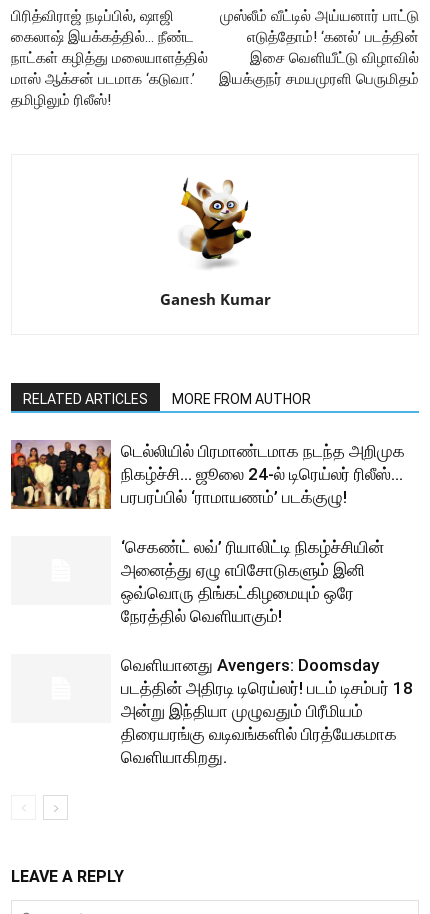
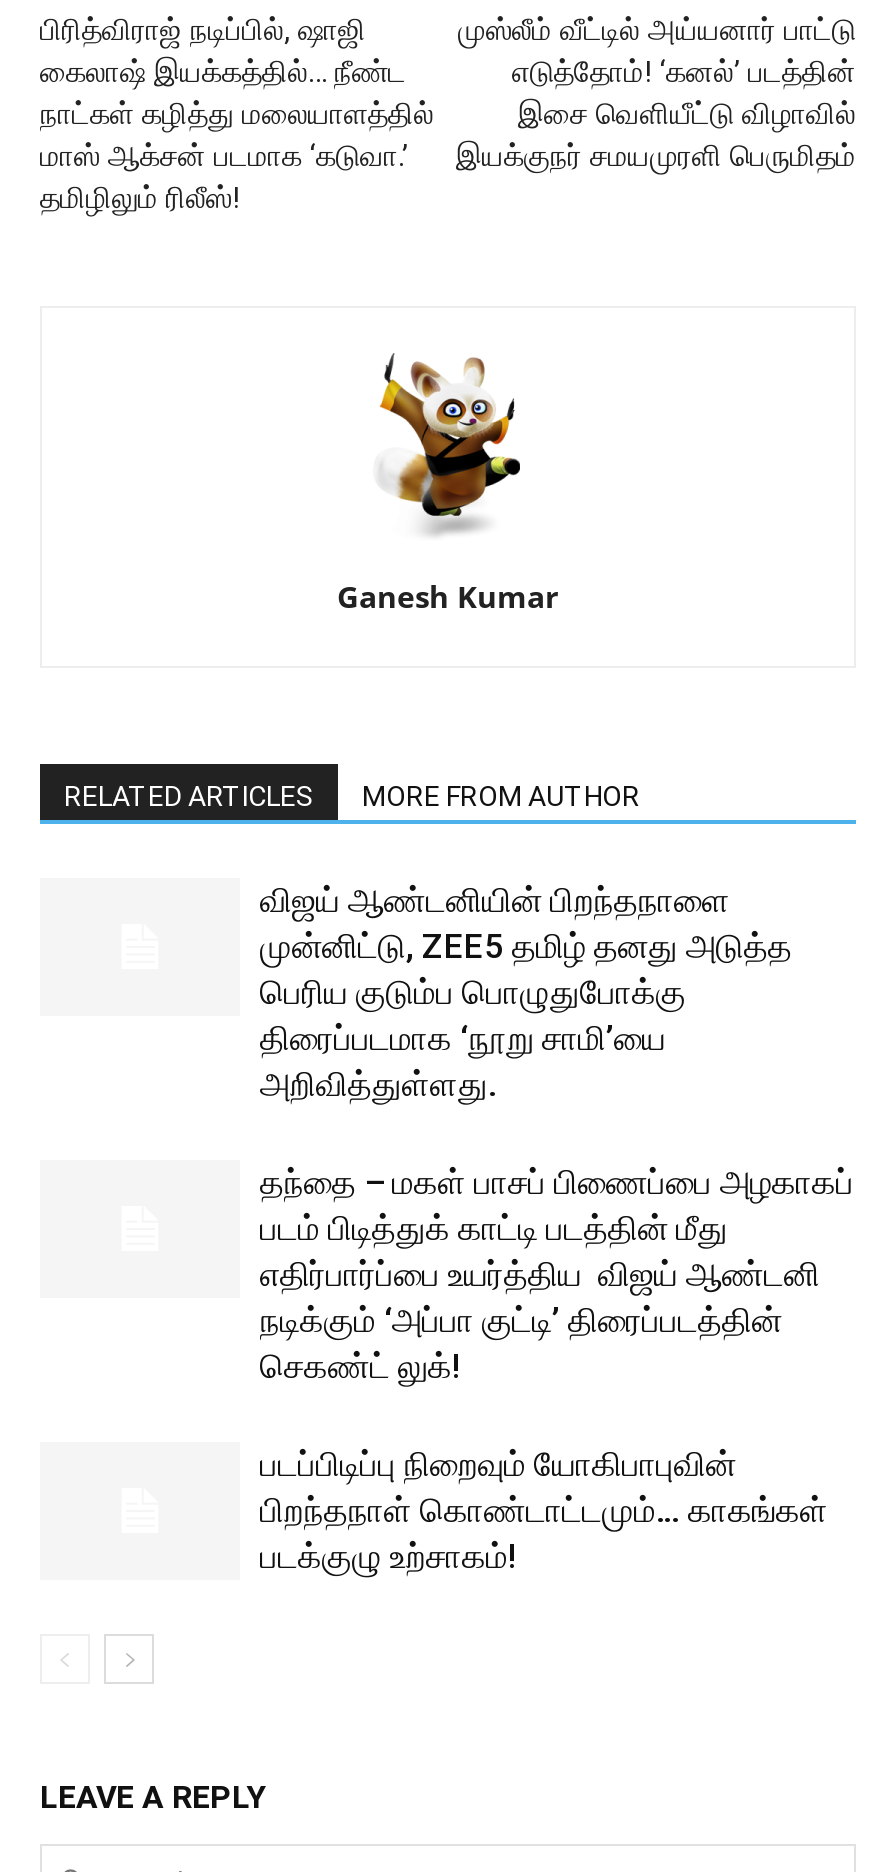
- [image]

- டெல்லியில் பிரமாண்டமாக நடந்த அறிமுக
- நிகழ்ச்சி… ஜூலை 24-ல் டிரெய்லர் ரிலீஸ்…
- பரபரப்பில் ‘ராமாயணம்’ படக்குழு!
+ விஜய் ஆண்டனியின் பிறந்தநாளை
+ முன்னிட்டு, ZEE5 தமிழ் தனது அடுத்த
+ பெரிய குடும்ப பொழுதுபோக்கு
+ திரைப்படமாக ‘நூறு சாமி’யை
+ அறிவித்துள்ளது.

- ‘செகண்ட் லவ்’ ரியாலிட்டி நிகழ்ச்சியின்
- அனைத்து ஏழு எபிசோடுகளும் இனி
- ஒவ்வொரு திங்கட்கிழமையும் ஒரே
- நேரத்தில் வெளியாகும்!
+ தந்தை – மகள் பாசப் பிணைப்பை அழகாகப்
+ படம் பிடித்துக் காட்டி படத்தின் மீது
+ எதிர்பார்ப்பை உயர்த்திய விஜய் ஆண்டனி
+ நடிக்கும் ‘அப்பா குட்டி’ திரைப்படத்தின்
+ செகண்ட் லுக்!

- வெளியானது Avengers: Doomsday
- படத்தின் அதிரடி டிரெய்லர்! படம் டிசம்பர் 18
- அன்று இந்தியா முழுவதும் பிரீமியம்
- திரையரங்கு வடிவங்களில் பிரத்யேகமாக
- வெளியாகிறது.
+ படப்பிடிப்பு நிறைவும் யோகிபாபுவின்
+ பிறந்தநாள் கொண்டாட்டமும்… காகங்கள்
+ படக்குழு உற்சாகம்!
